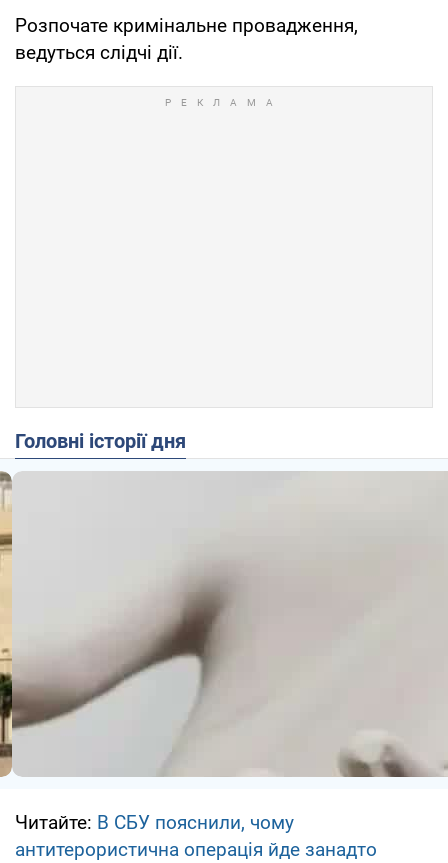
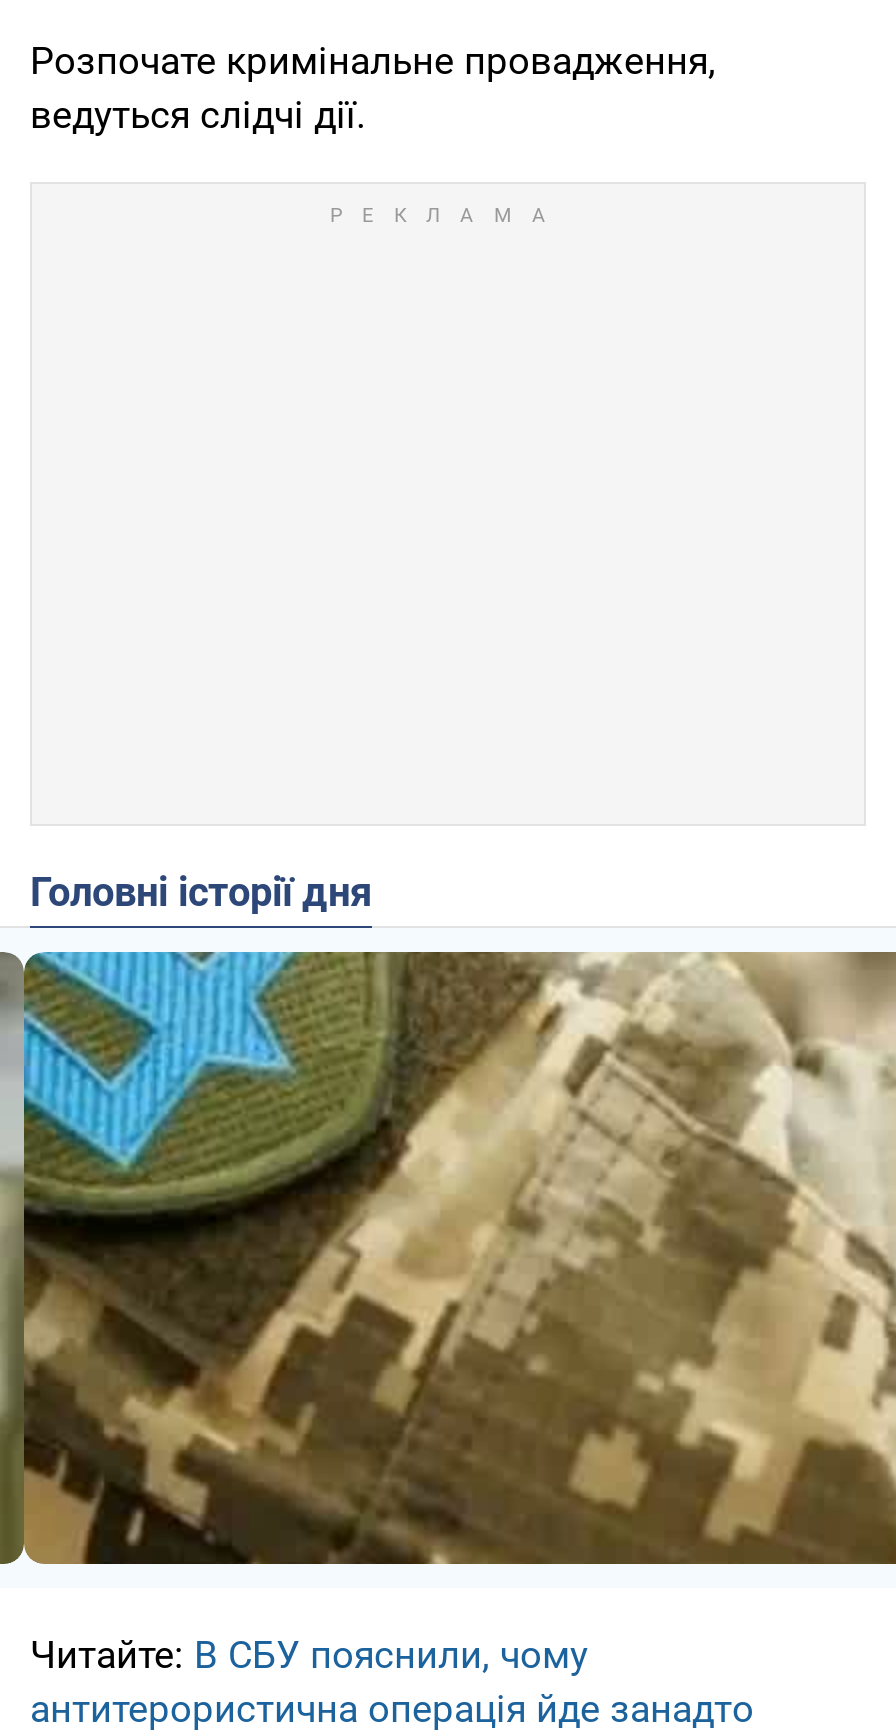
- [image]
+ [image]
